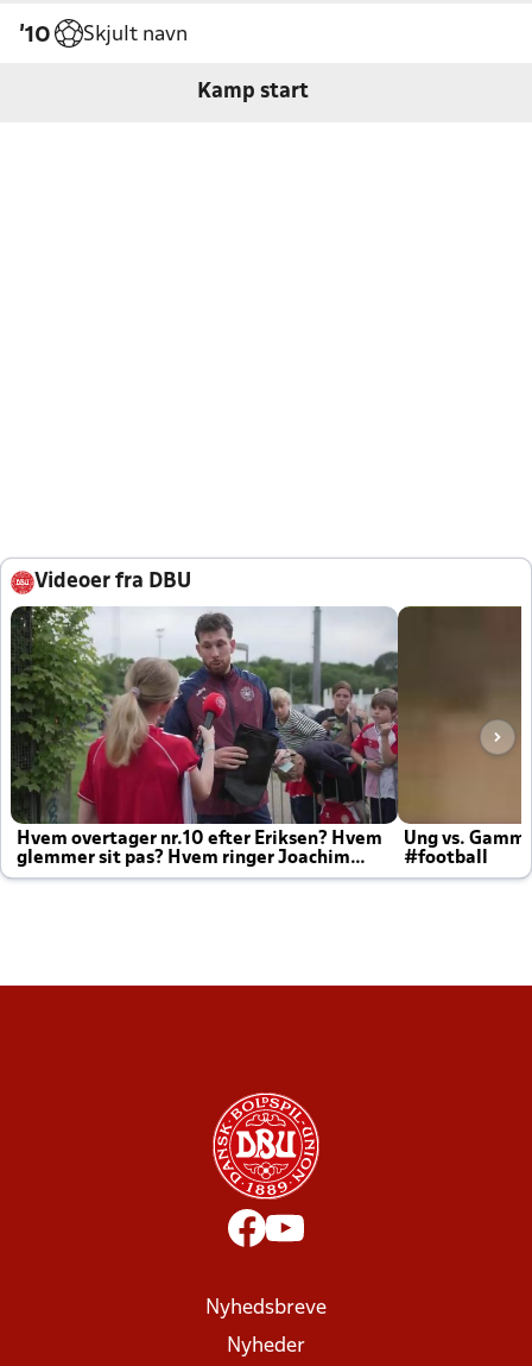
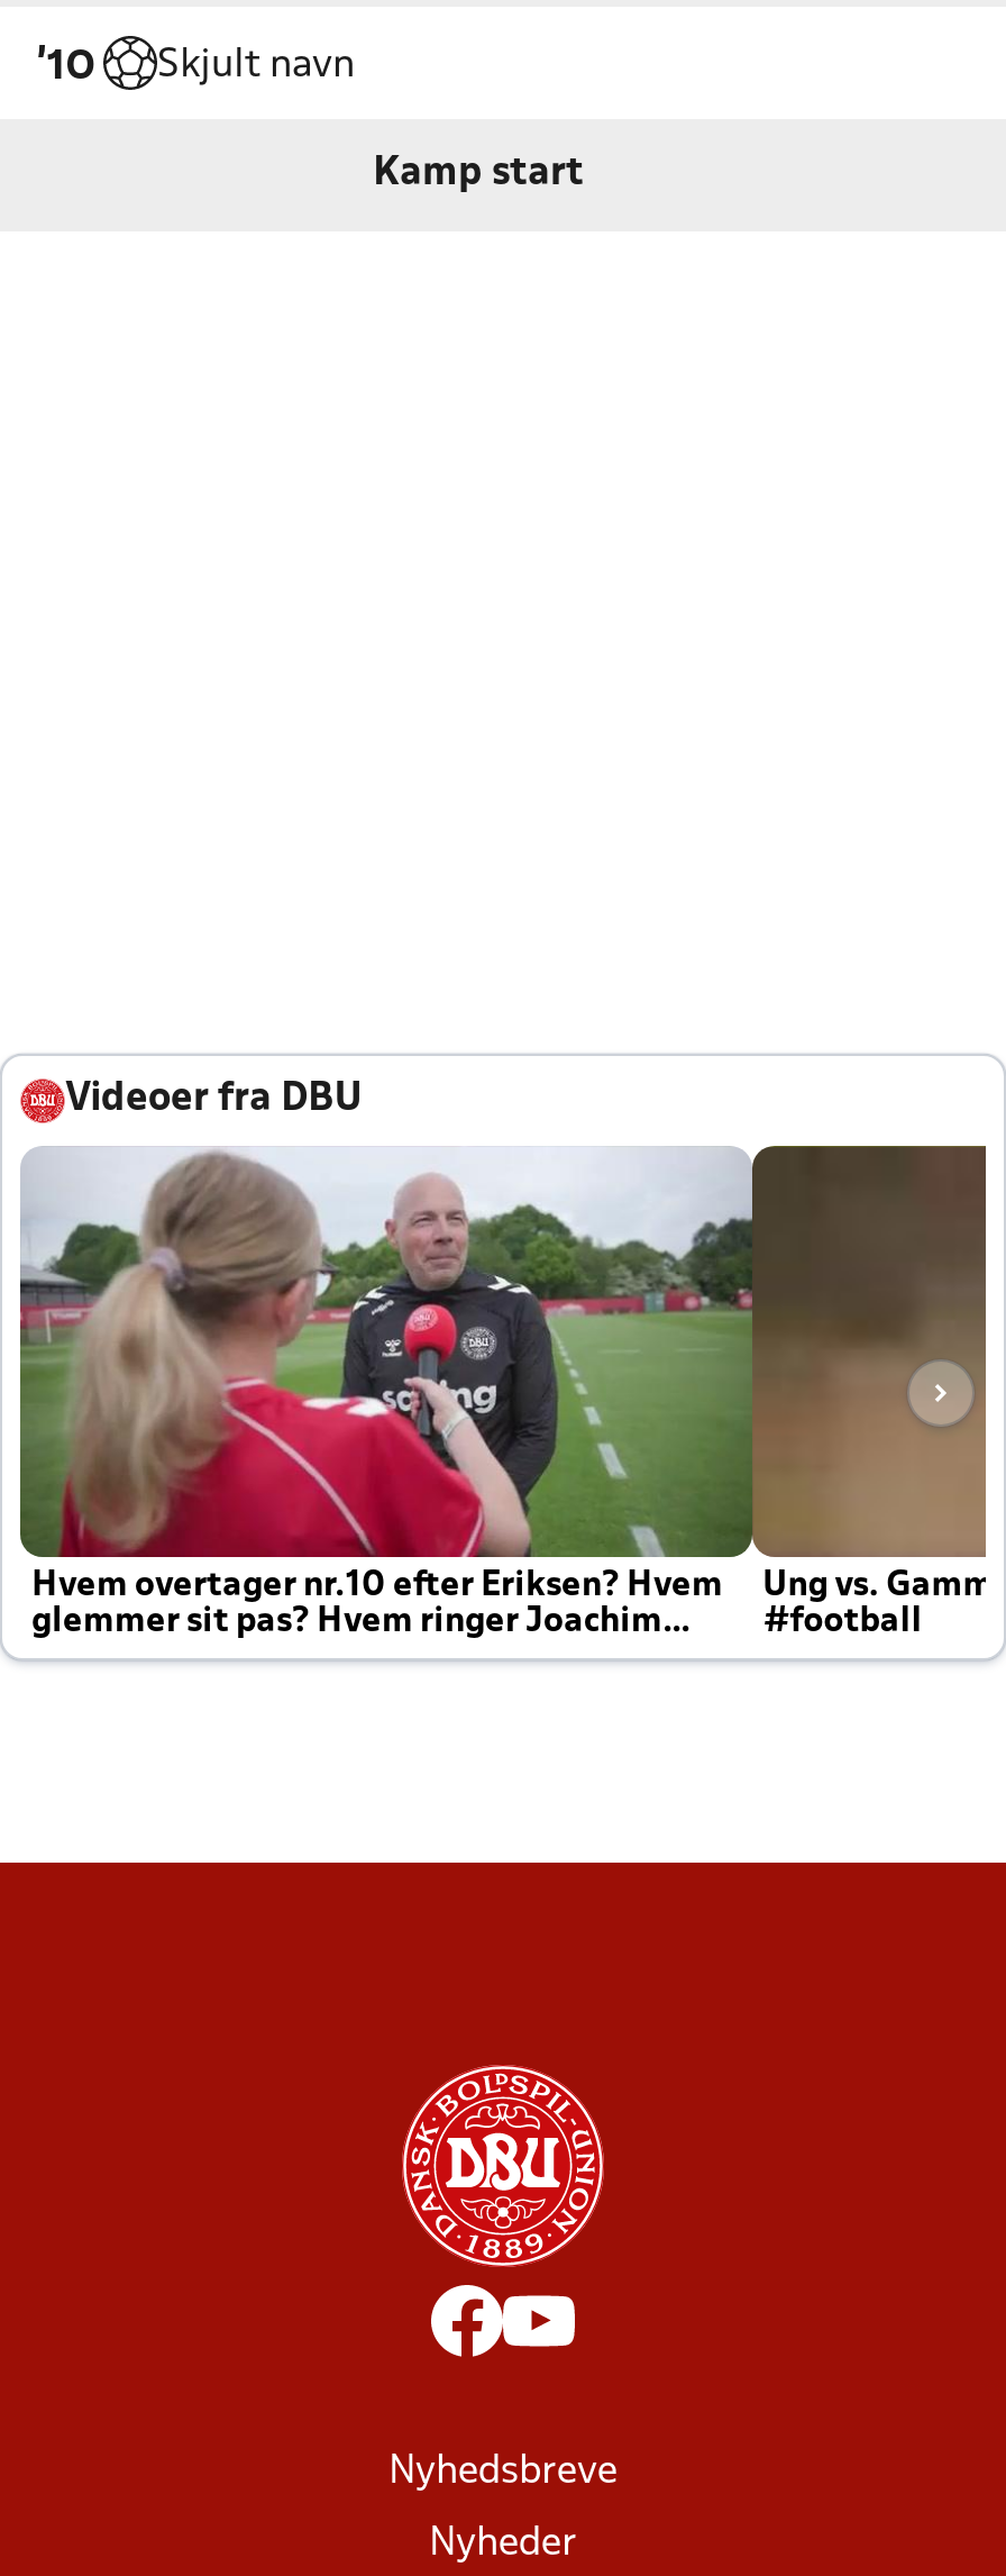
- [image]
+ [image]
